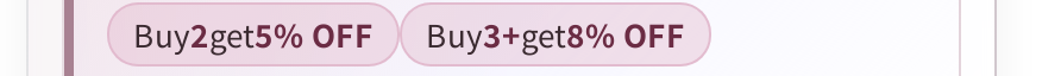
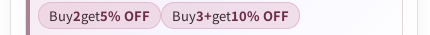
- Buy2get5% OFF Buy3+get8% OFF
+ Buy2get5% OFF Buy3+get10% OFF
